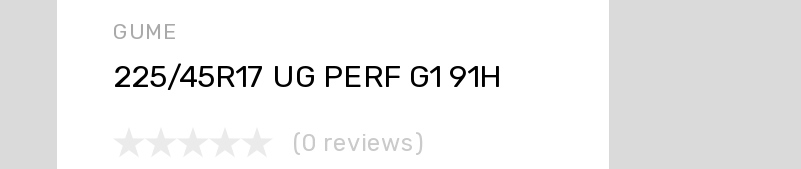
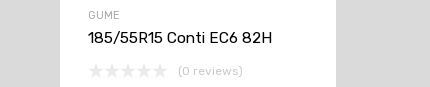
- 225/45R17 UG PERF G1 91H
+ 185/55R15 Conti EC6 82H
